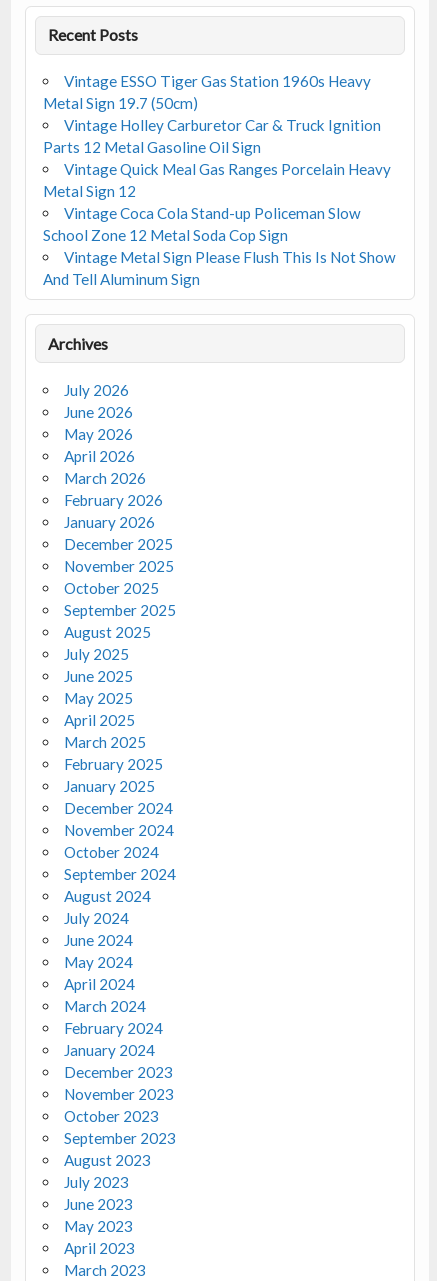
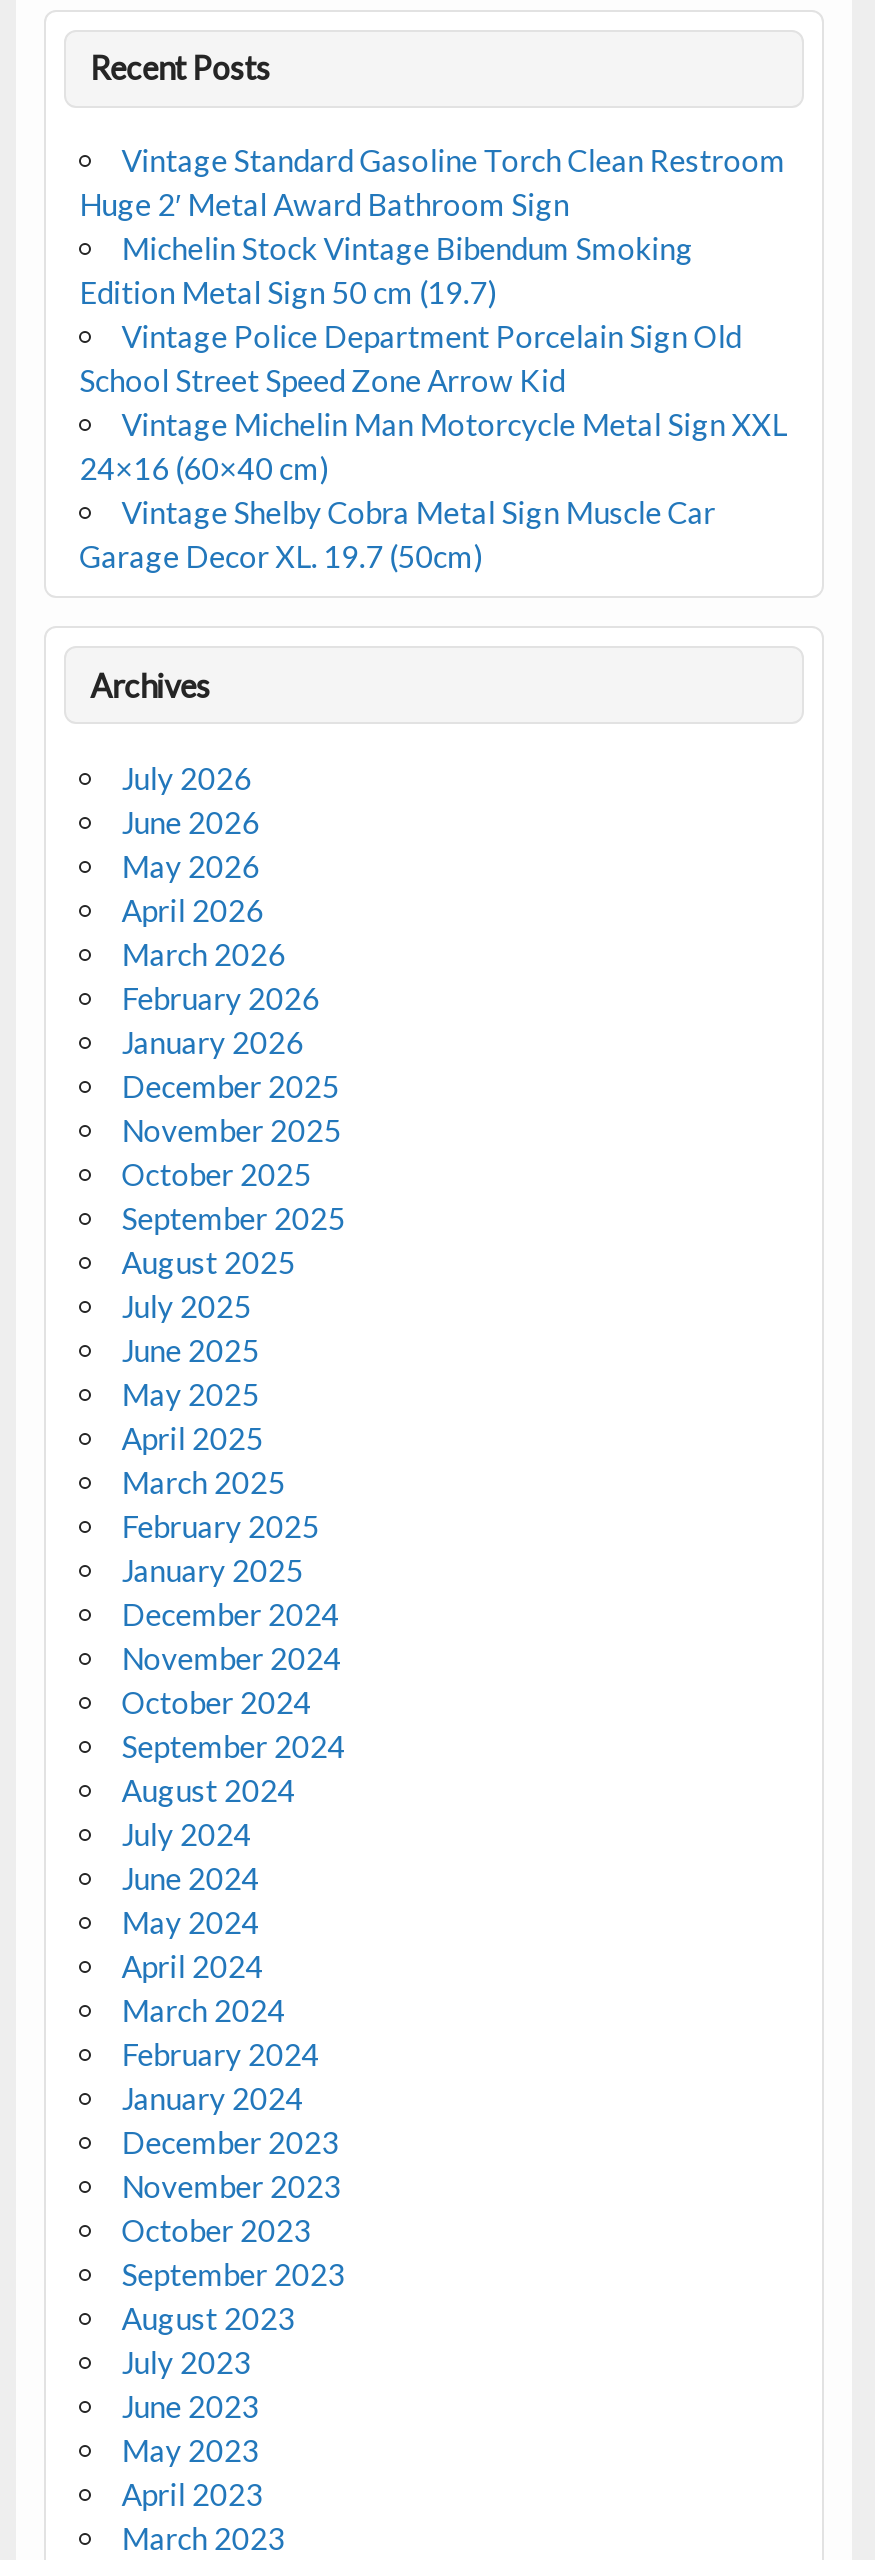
- Vintage ESSO Tiger Gas Station 1960s Heavy
- Metal Sign 19.7 (50cm)
- Vintage Holley Carburetor Car & Truck Ignition
- Parts 12 Metal Gasoline Oil Sign
- Vintage Quick Meal Gas Ranges Porcelain Heavy
- Metal Sign 12
- Vintage Coca Cola Stand-up Policeman Slow
- School Zone 12 Metal Soda Cop Sign
- Vintage Metal Sign Please Flush This Is Not Show
- And Tell Aluminum Sign
+ Vintage Standard Gasoline Torch Clean Restroom
+ Huge 2′ Metal Award Bathroom Sign
+ Michelin Stock Vintage Bibendum Smoking
+ Edition Metal Sign 50 cm (19.7)
+ Vintage Police Department Porcelain Sign Old
+ School Street Speed Zone Arrow Kid
+ Vintage Michelin Man Motorcycle Metal Sign XXL
+ 24×16 (60×40 cm)
+ Vintage Shelby Cobra Metal Sign Muscle Car
+ Garage Decor XL. 19.7 (50cm)
